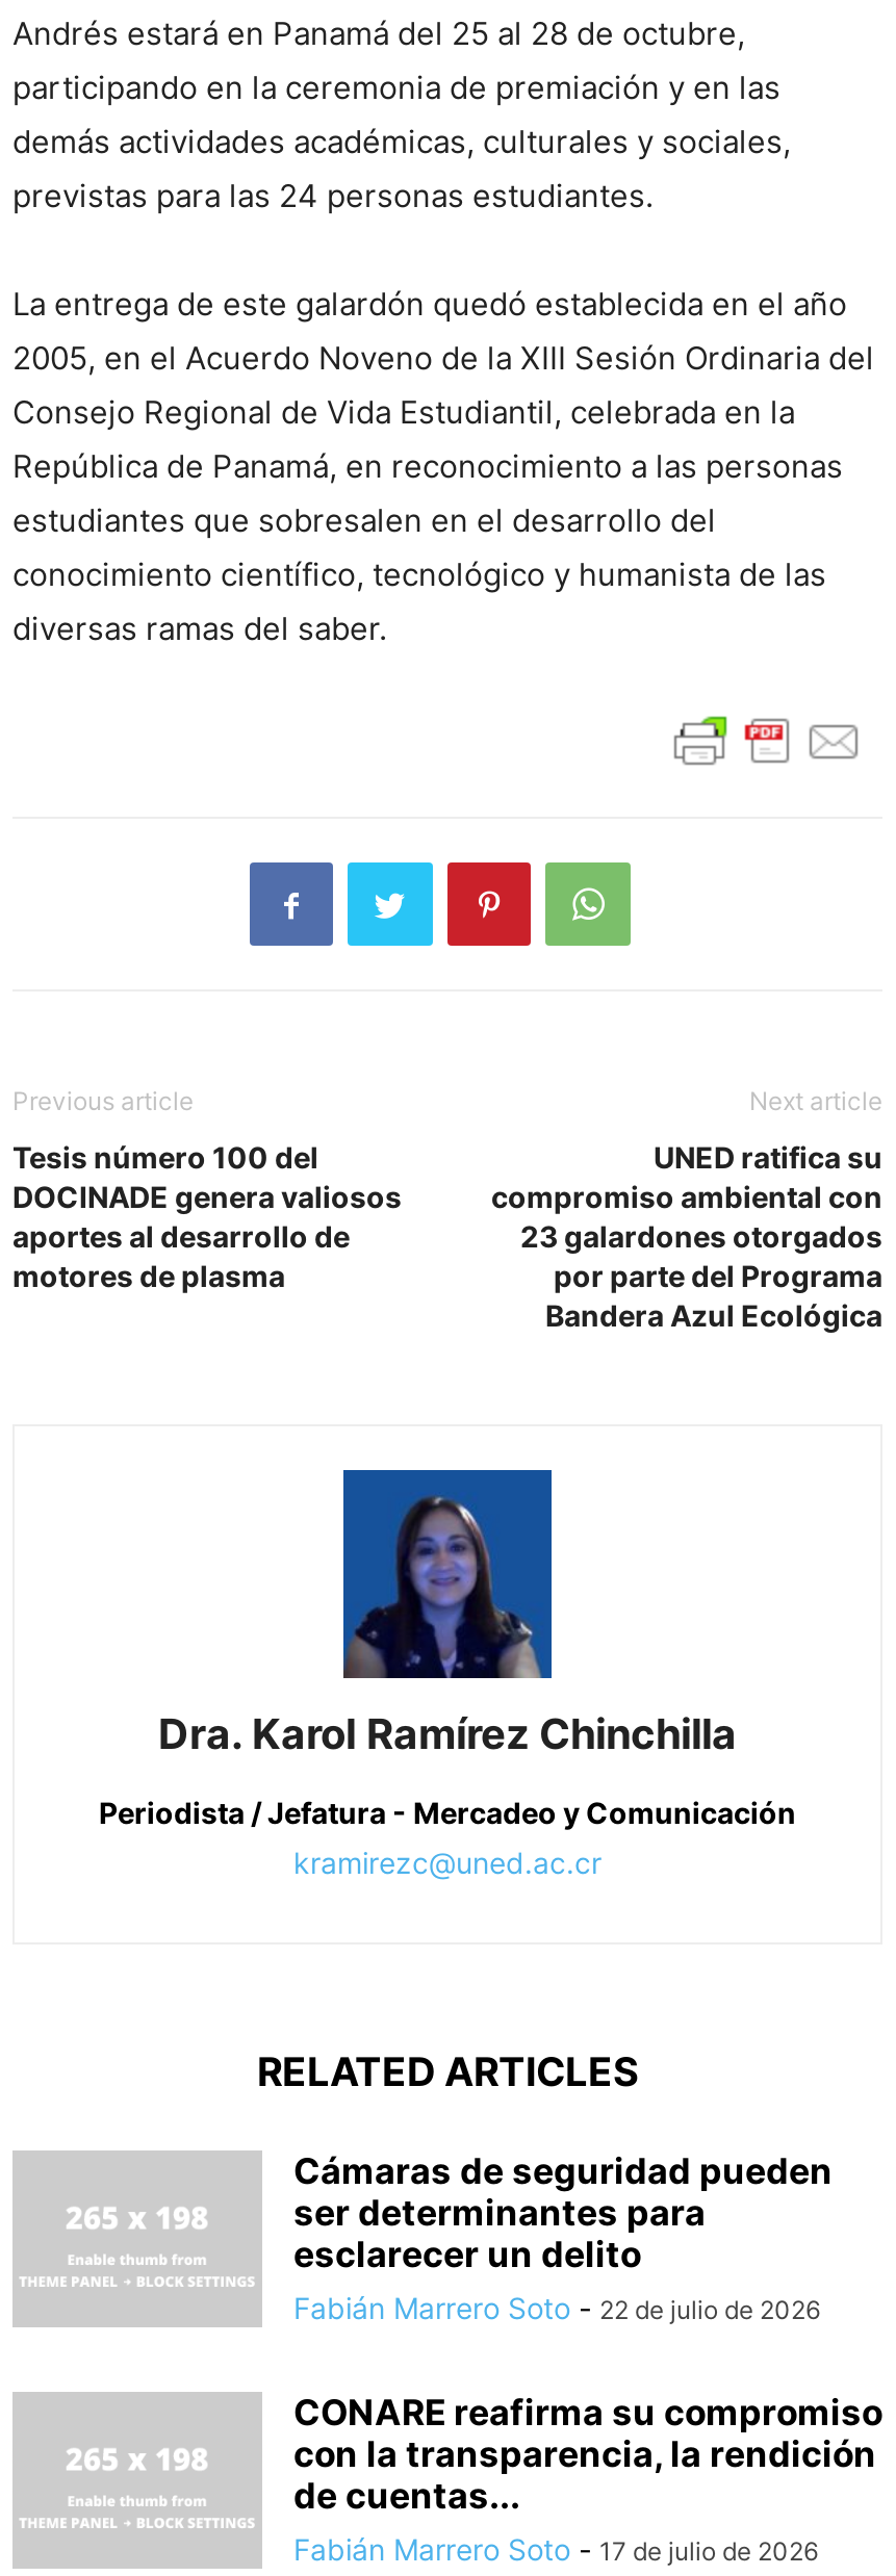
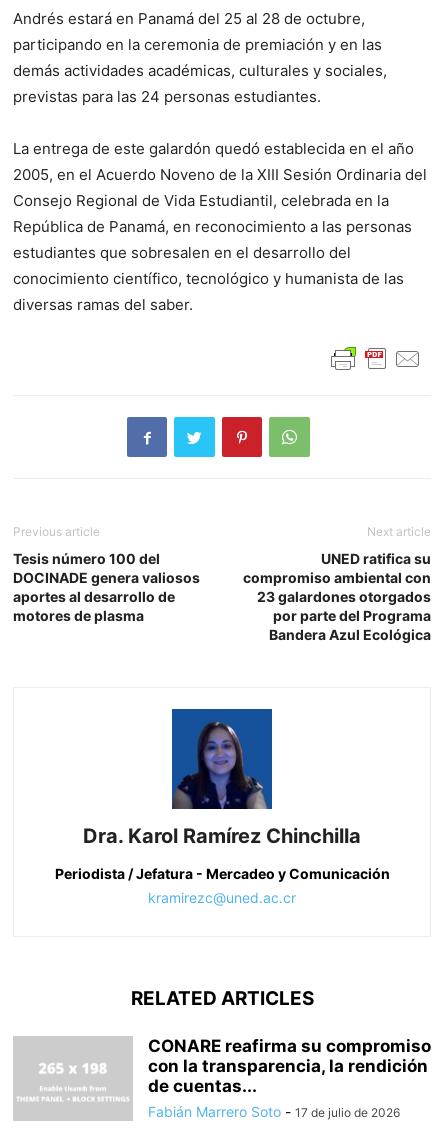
- Cámaras de seguridad pueden
- ser determinantes para
- esclarecer un delito
- Fabián Marrero Soto - 22 de julio de 2026
